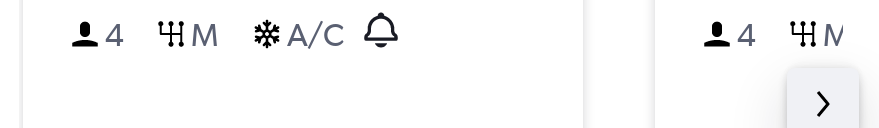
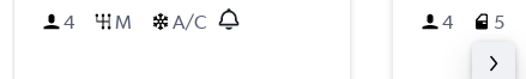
- M
+ 5
